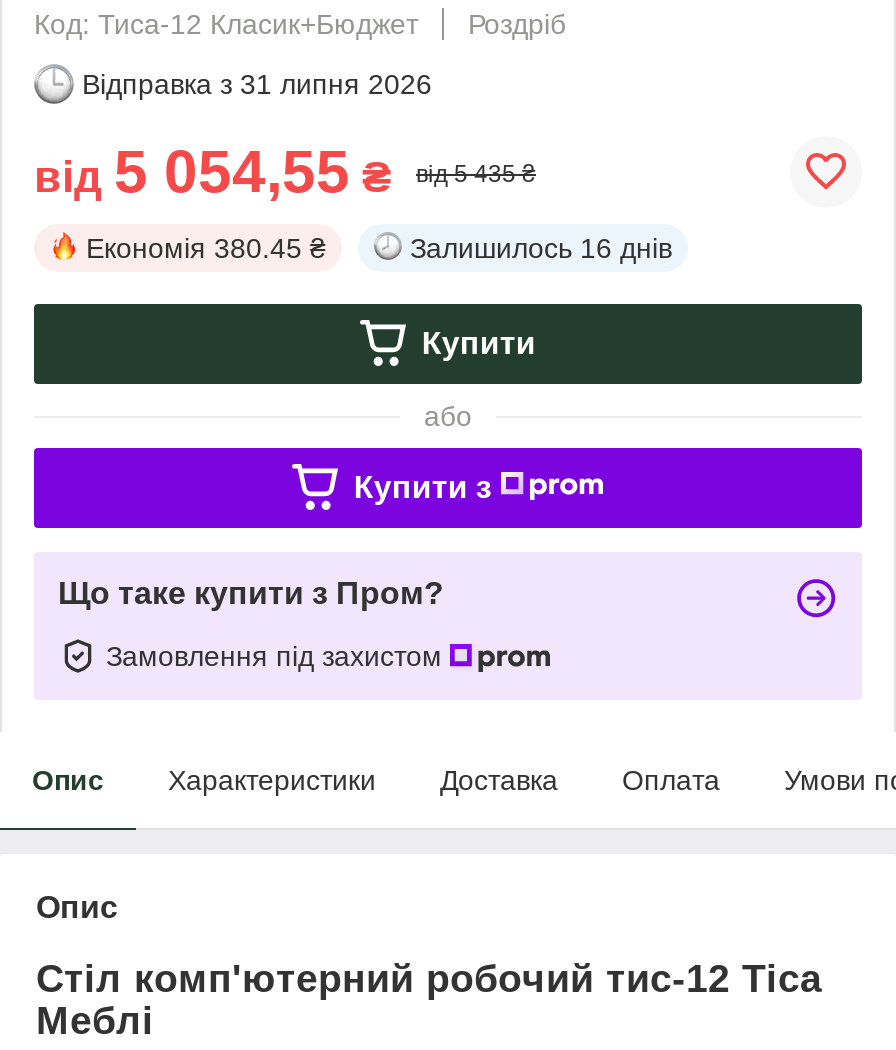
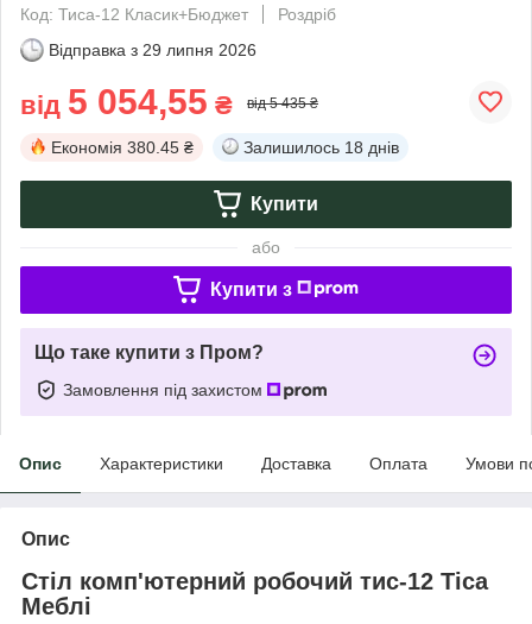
- Відправка з 31 липня 2026
+ Відправка з 29 липня 2026

- Залишилось 16 днів
+ Залишилось 18 днів
